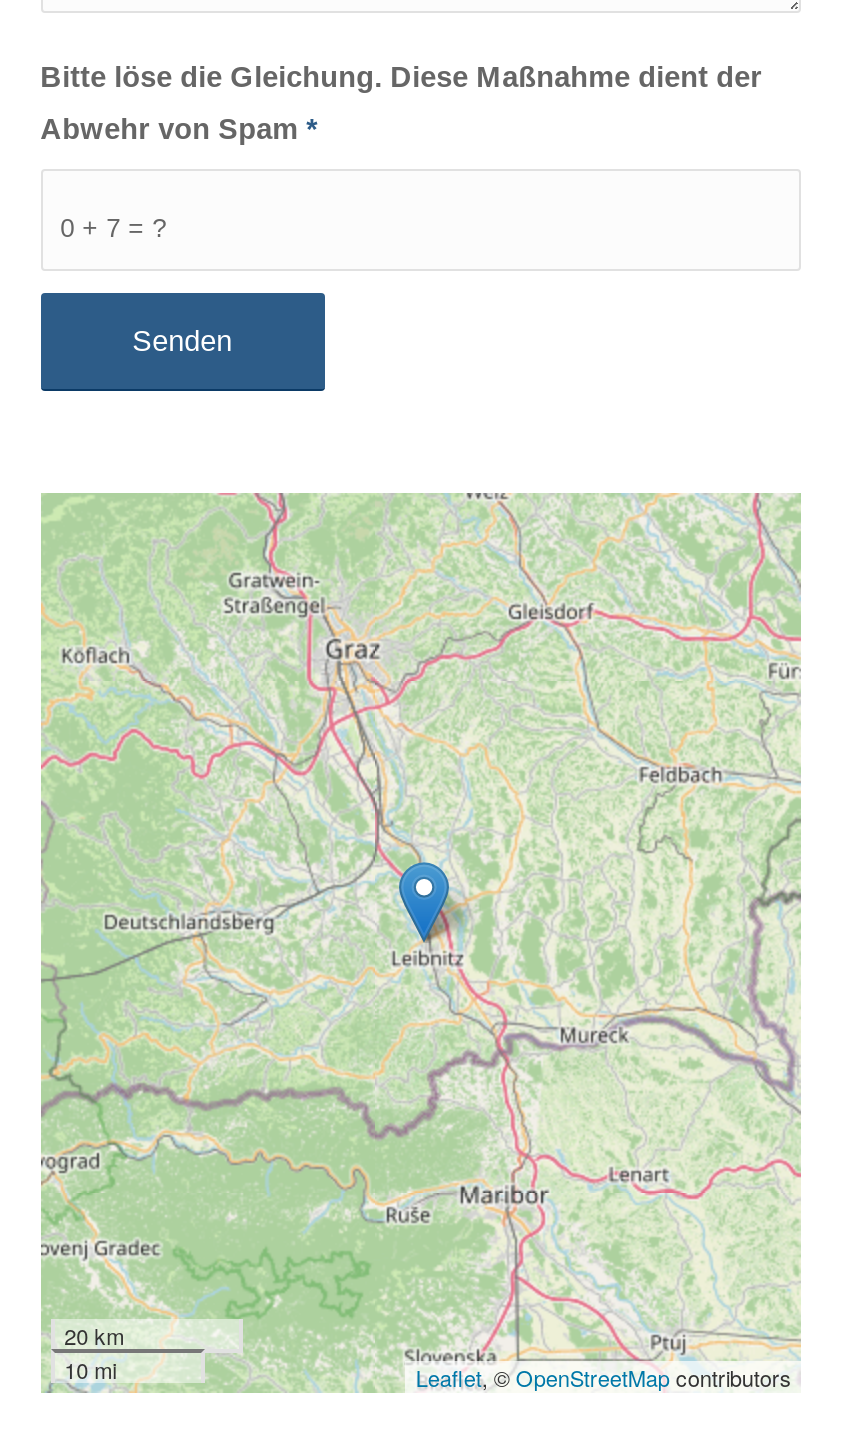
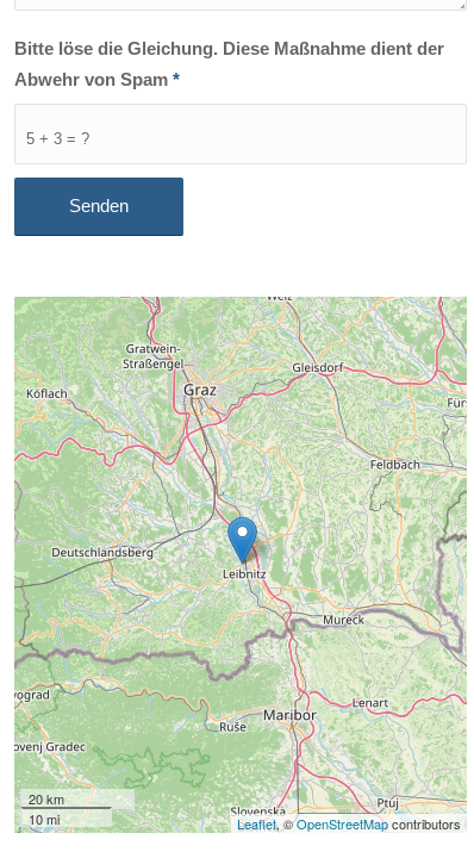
- 0 + 7 = ?
+ 5 + 3 = ?
